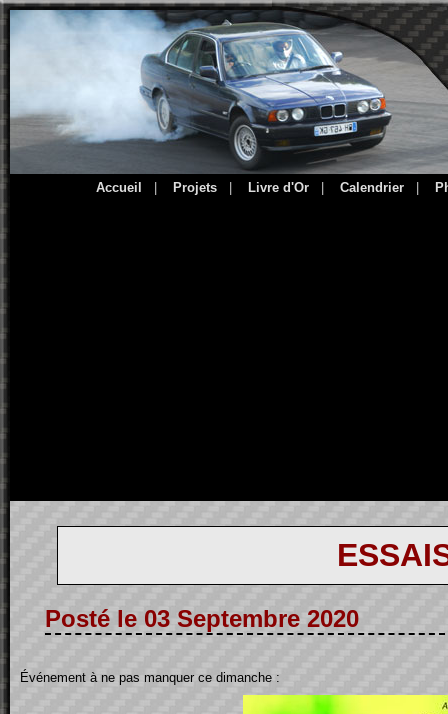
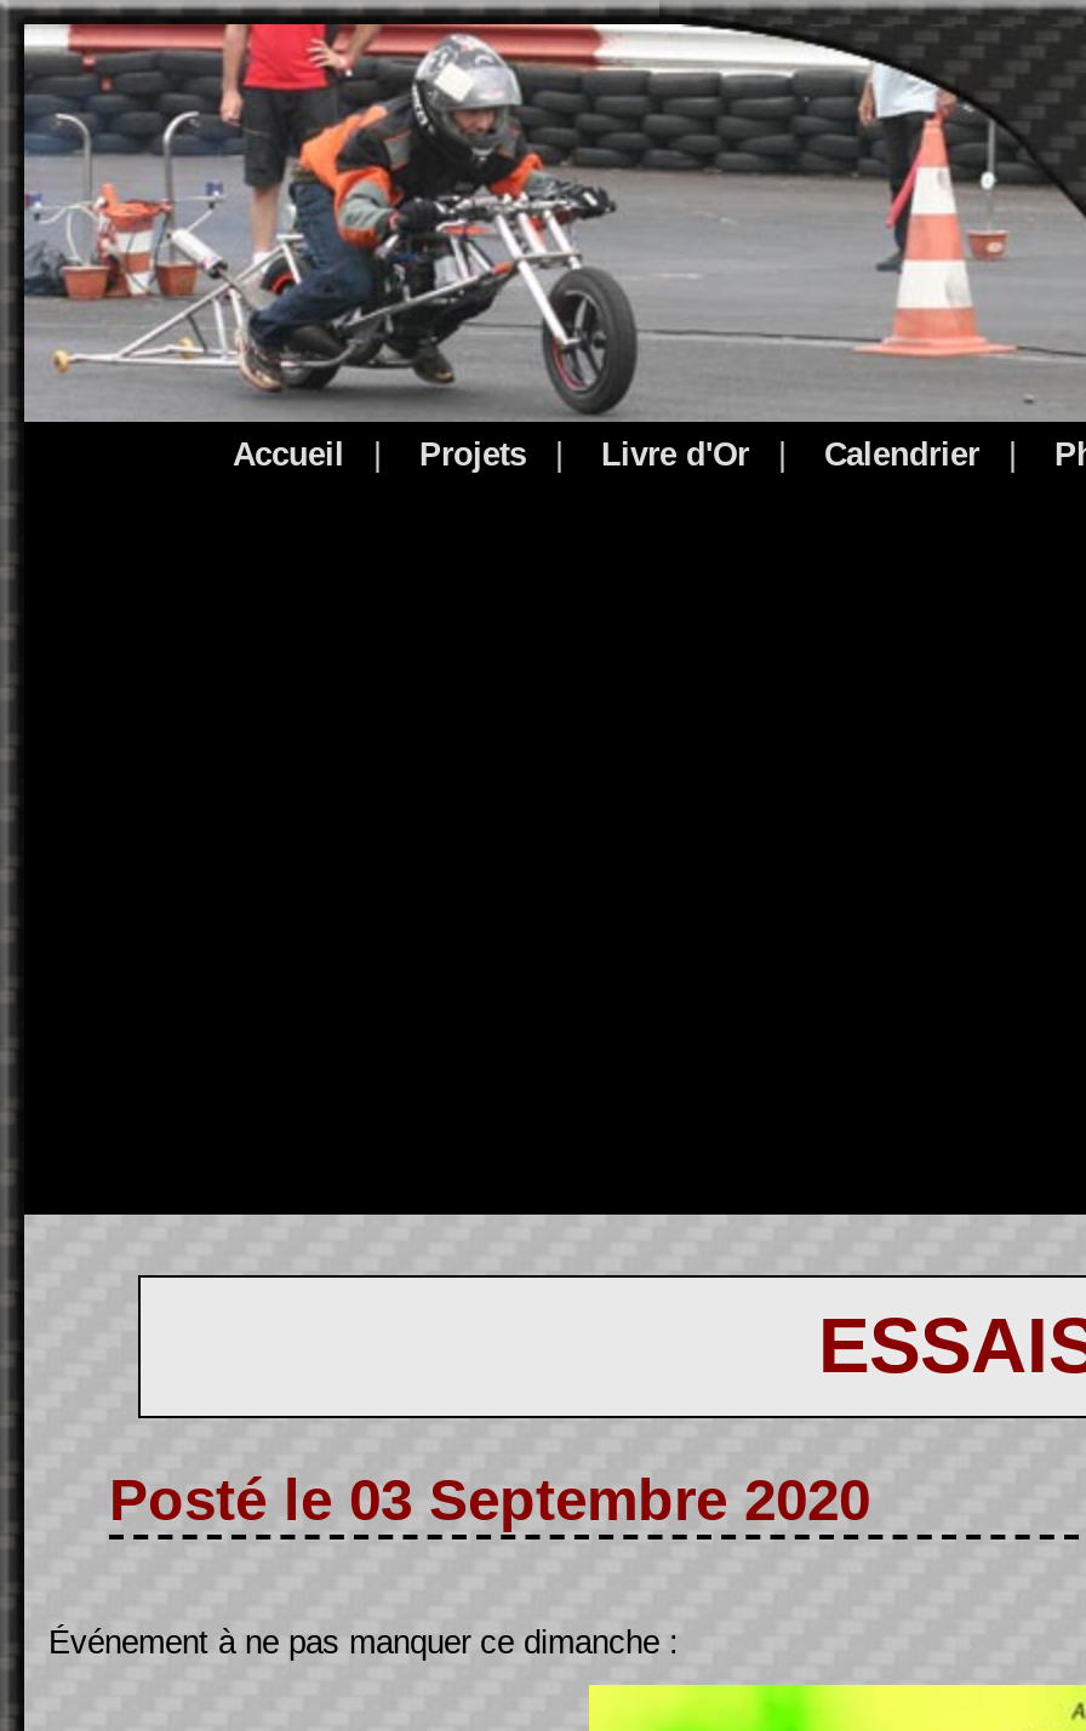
- [image]
+ [image]
